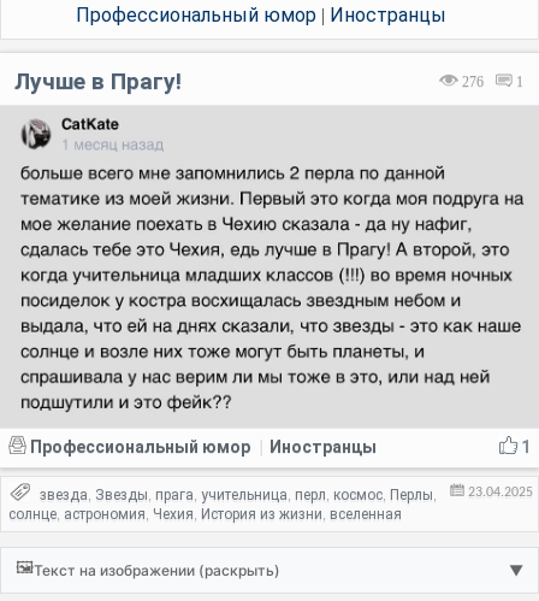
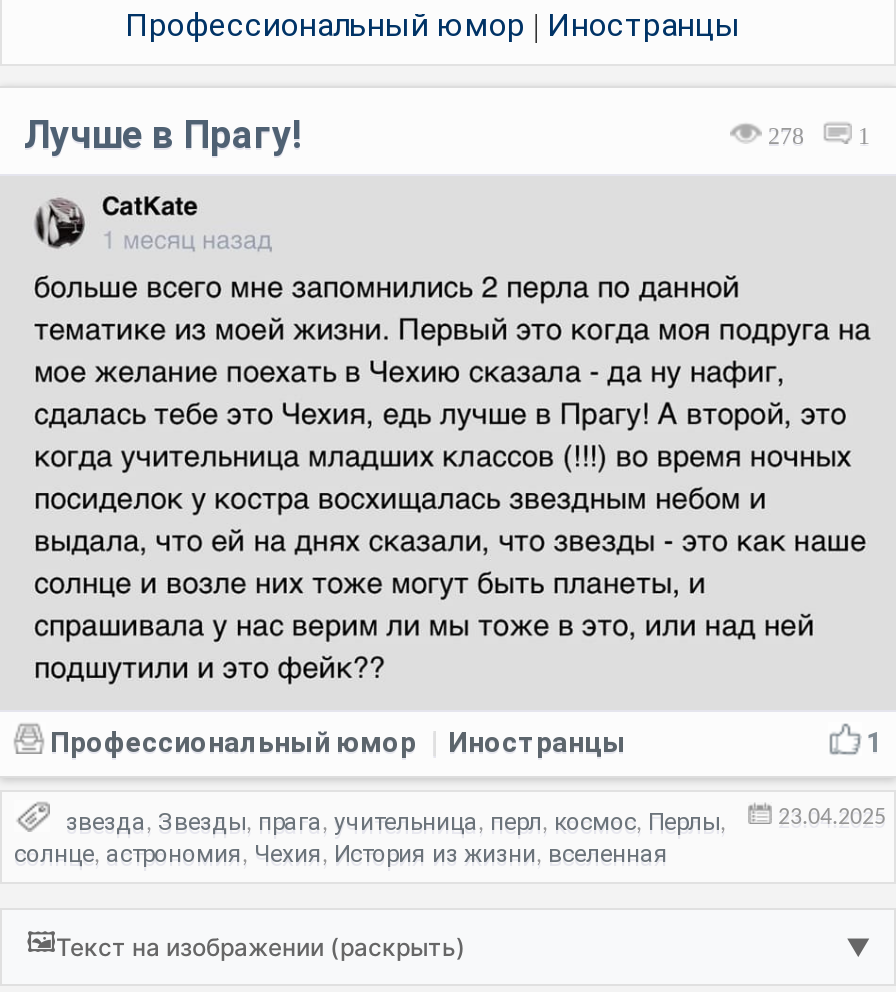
- 276 1
+ 278 1
